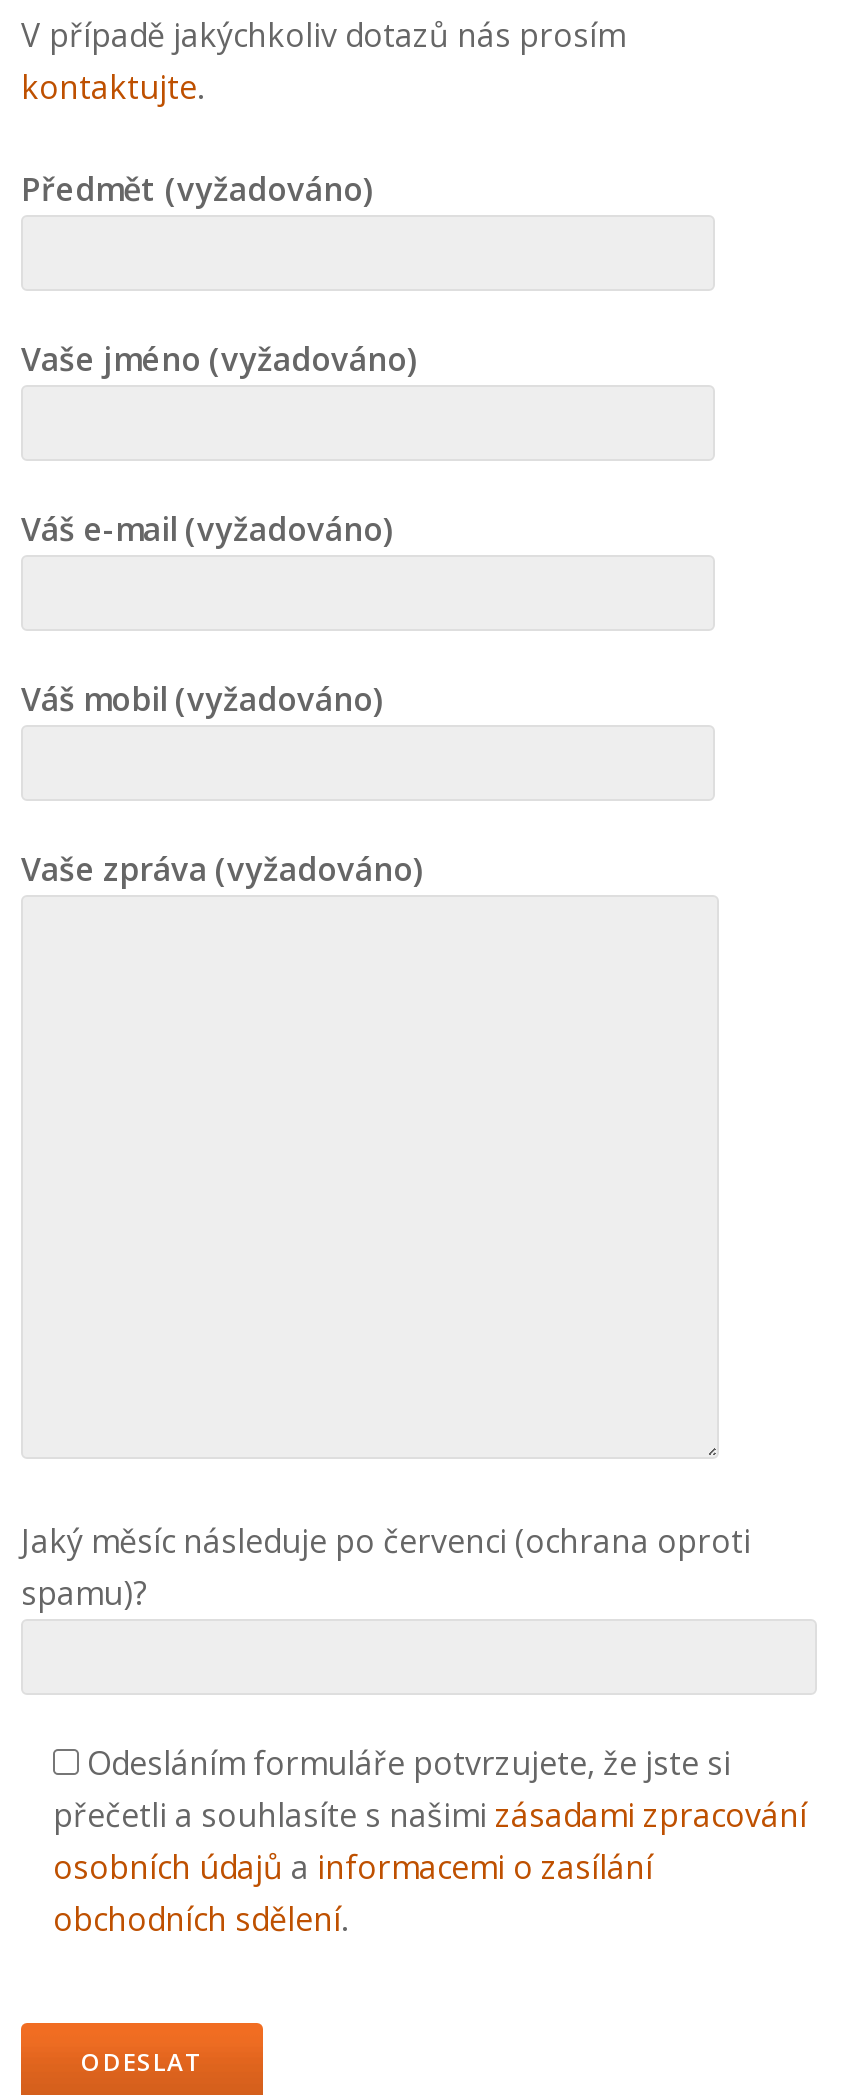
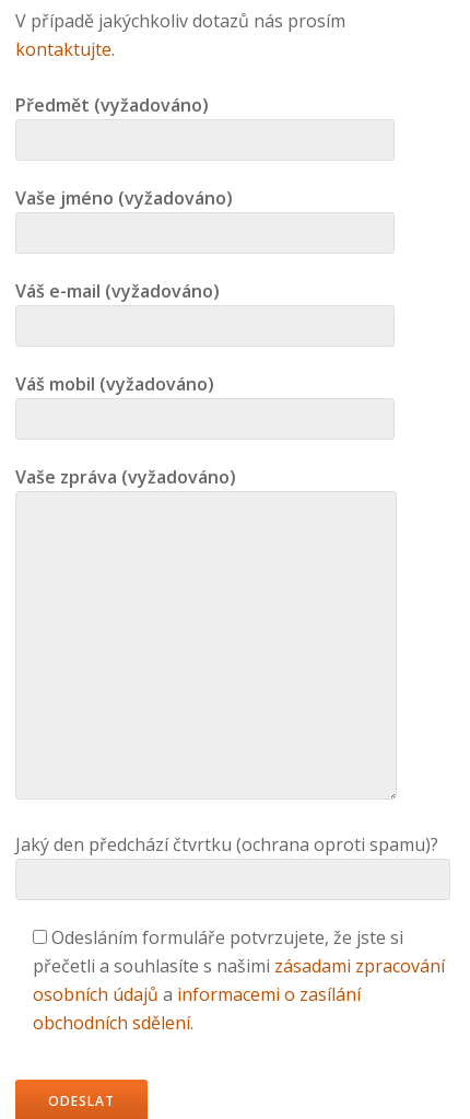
- Jaký měsíc následuje po červenci (ochrana oproti
- spamu)?
+ Jaký den předchází čtvrtku (ochrana oproti spamu)?
